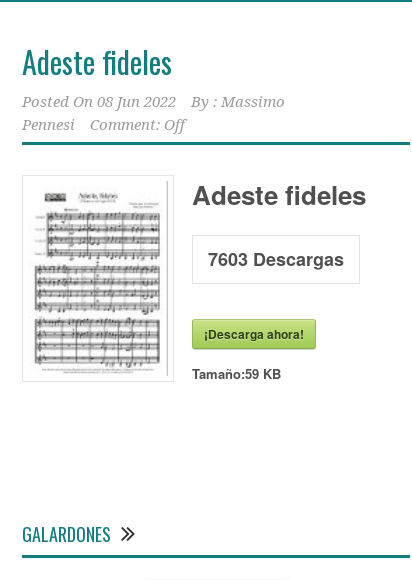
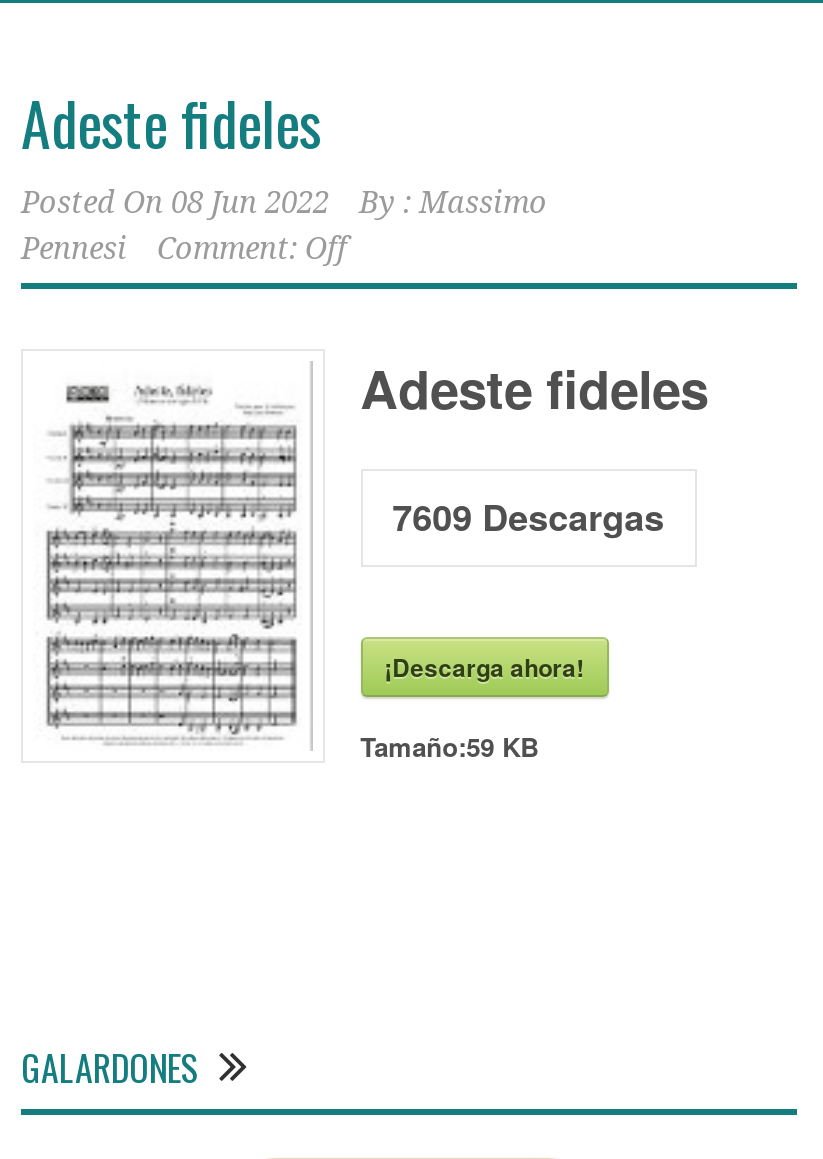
- 7603 Descargas
+ 7609 Descargas
